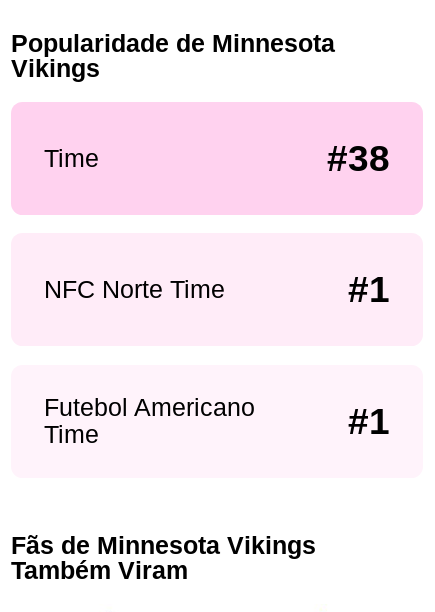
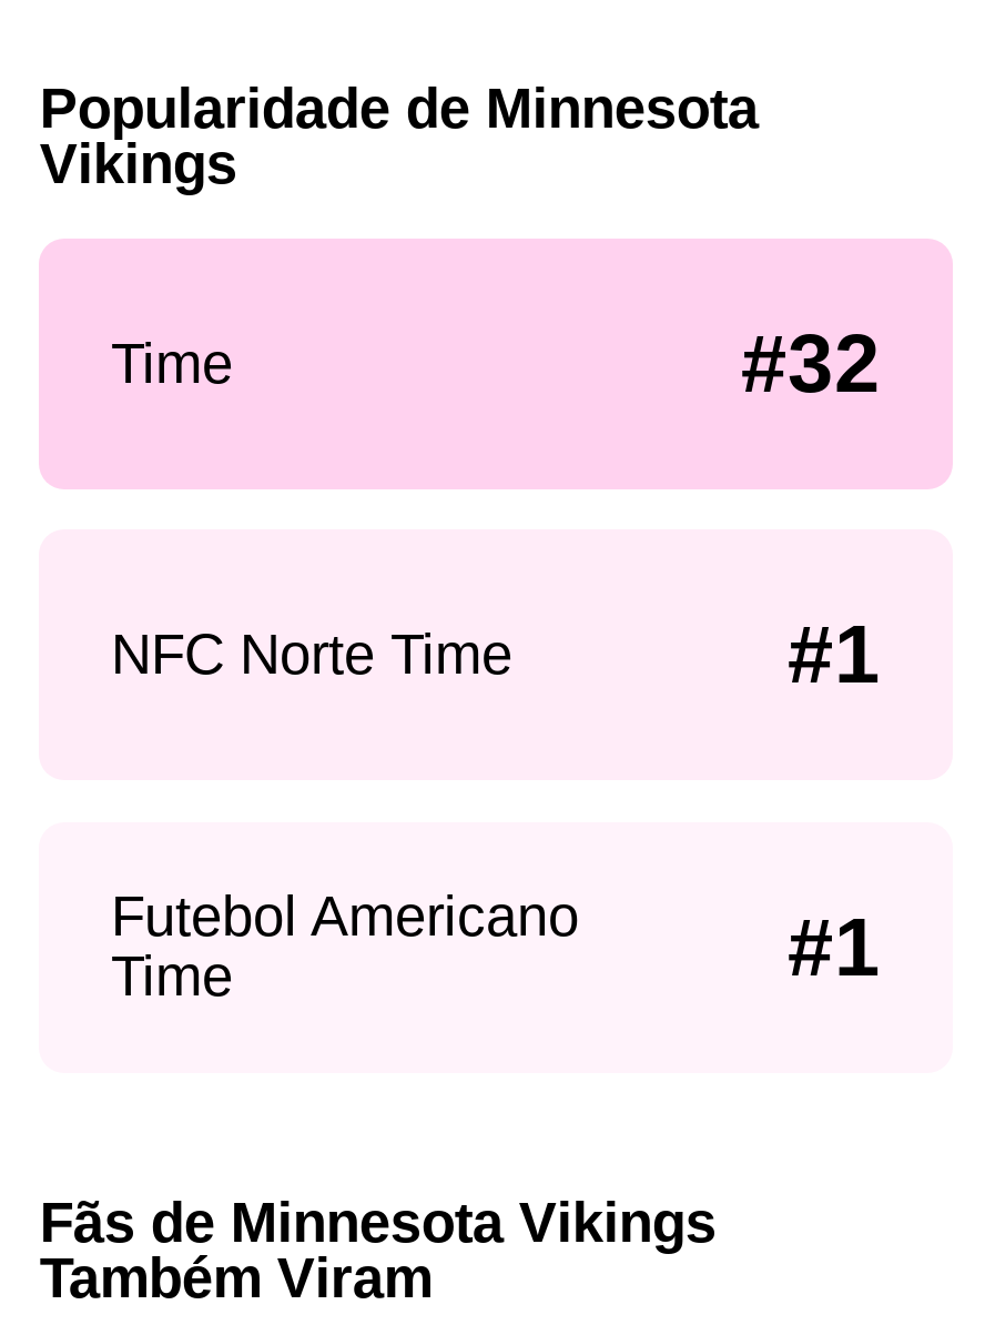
- #38
+ #32
